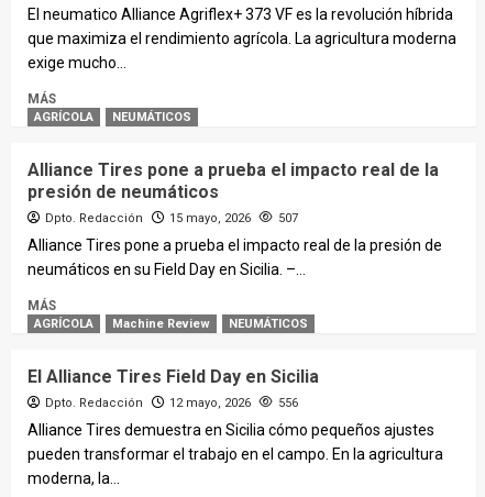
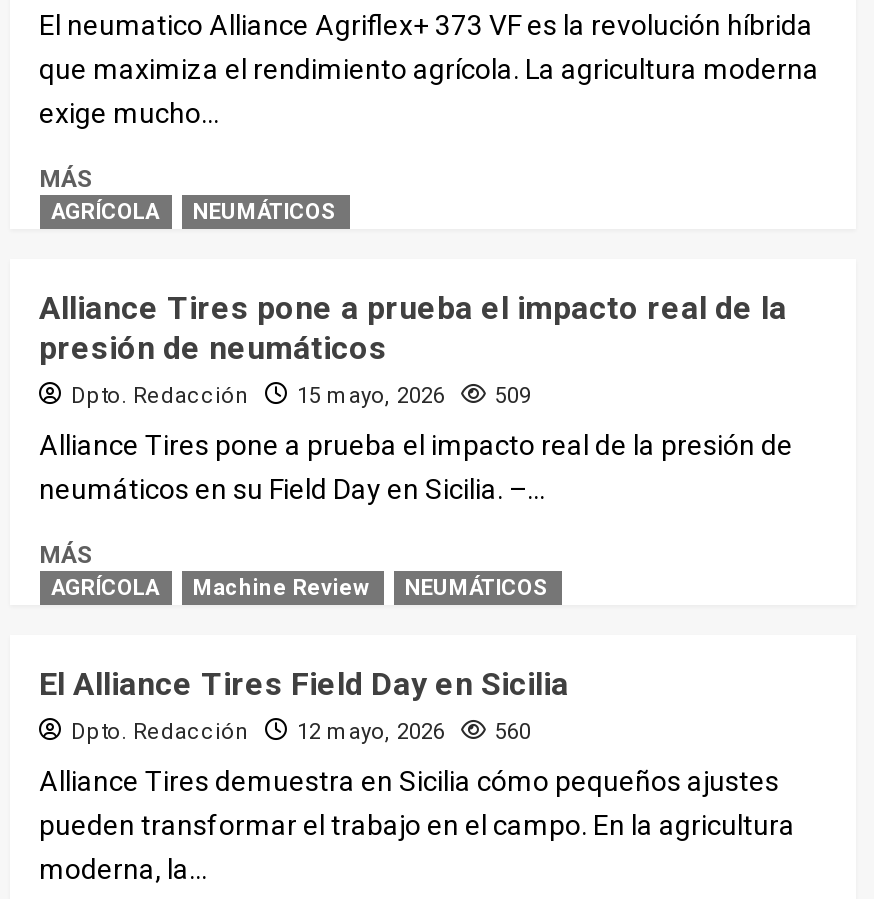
- Dpto. Redacción 15 mayo, 2026 507
+ Dpto. Redacción 15 mayo, 2026 509

- Dpto. Redacción 12 mayo, 2026 556
+ Dpto. Redacción 12 mayo, 2026 560
